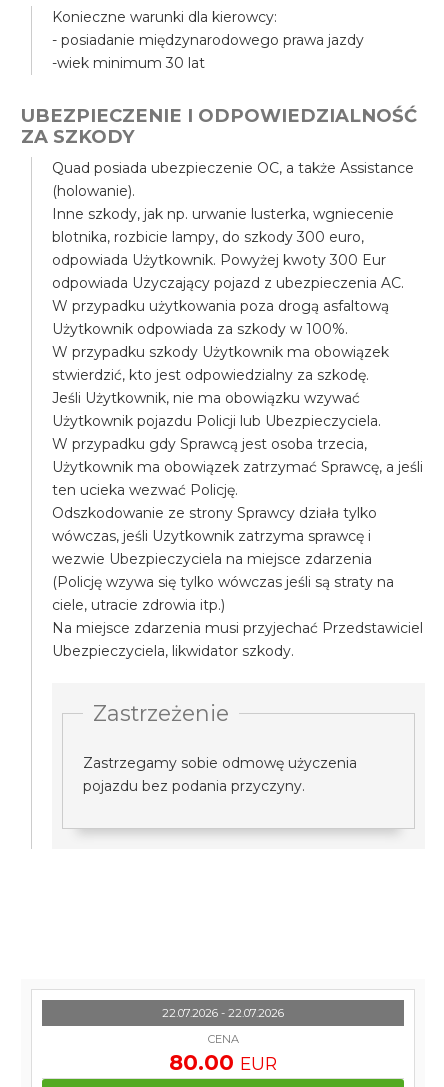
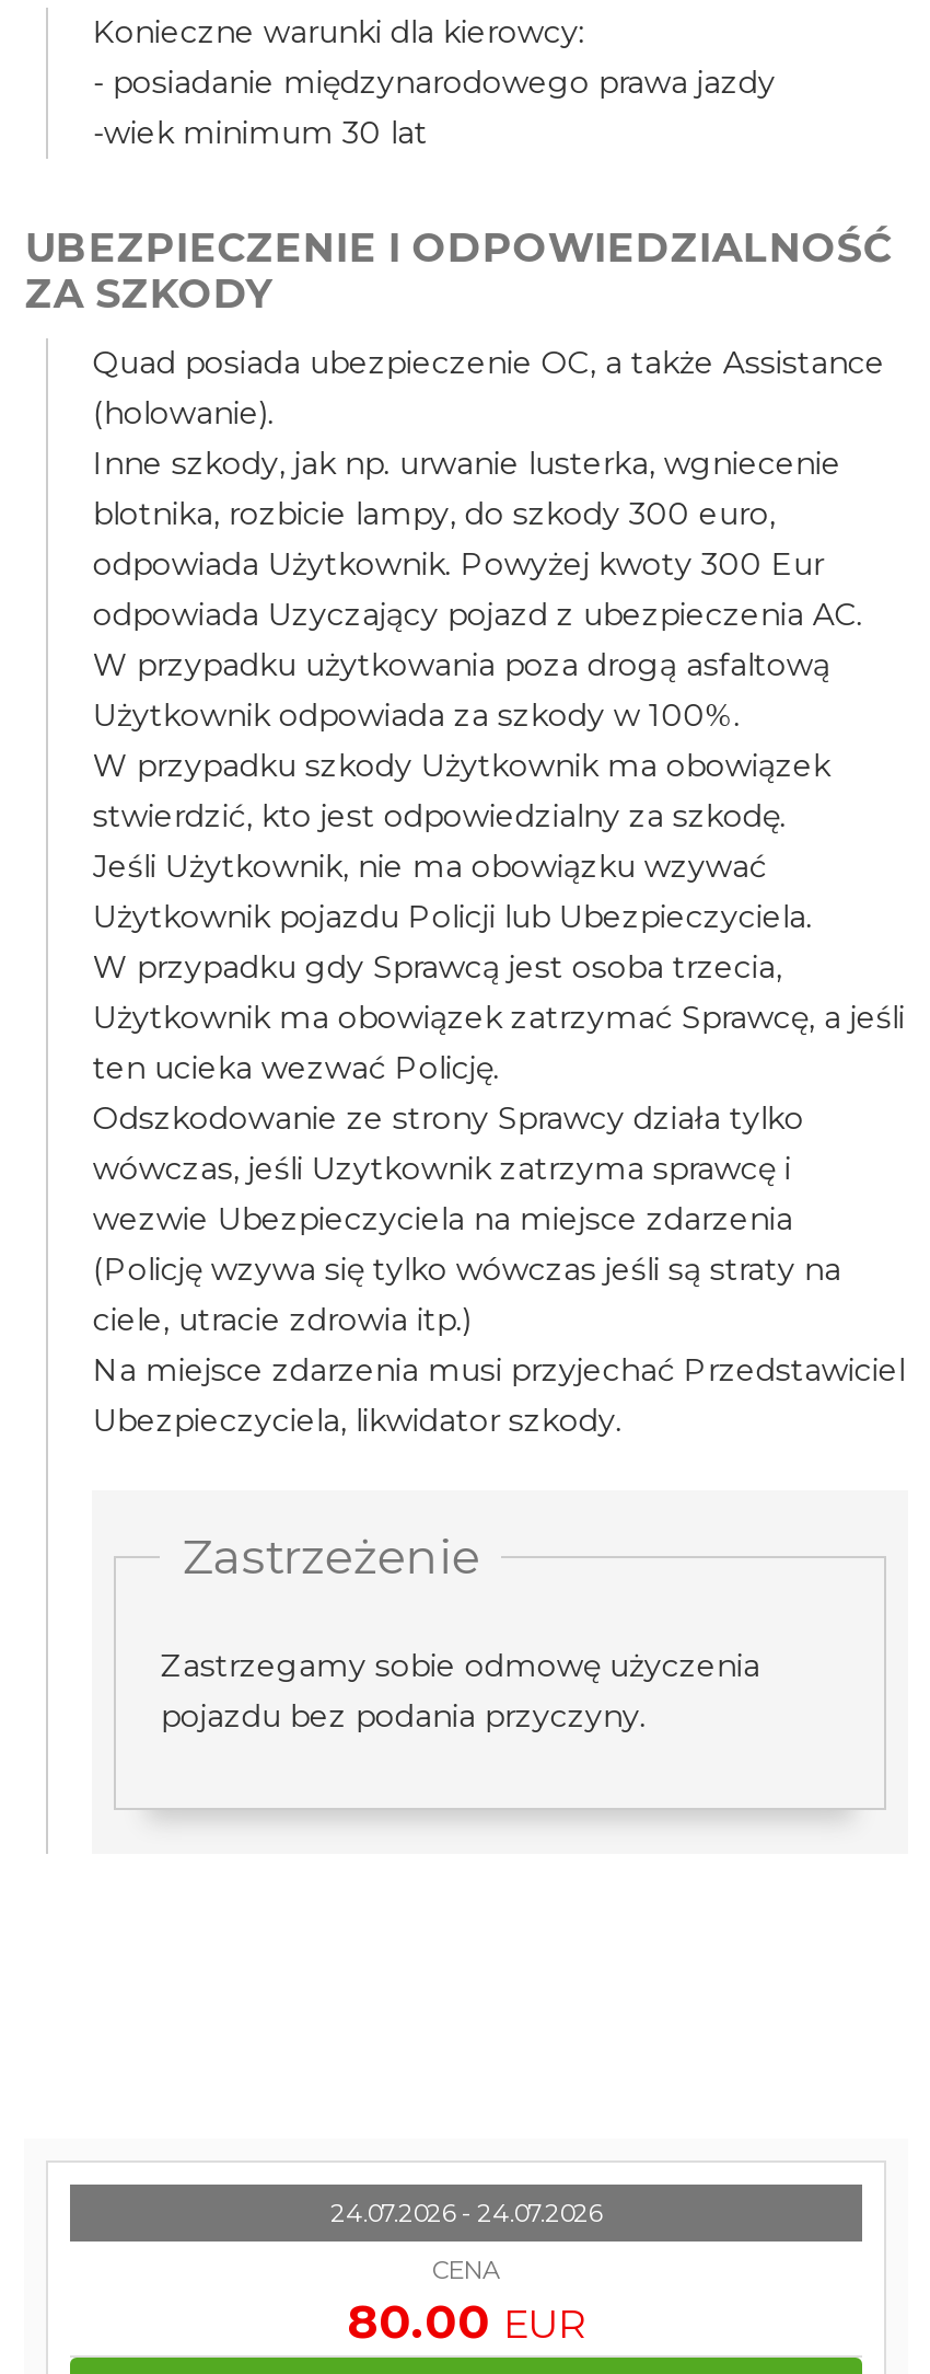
- 22.07.2026 - 22.07.2026
+ 24.07.2026 - 24.07.2026
